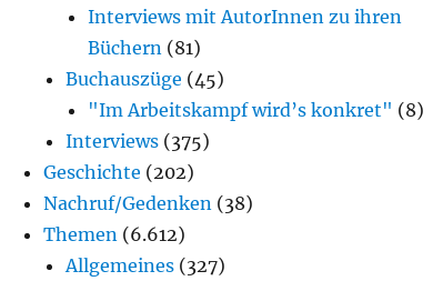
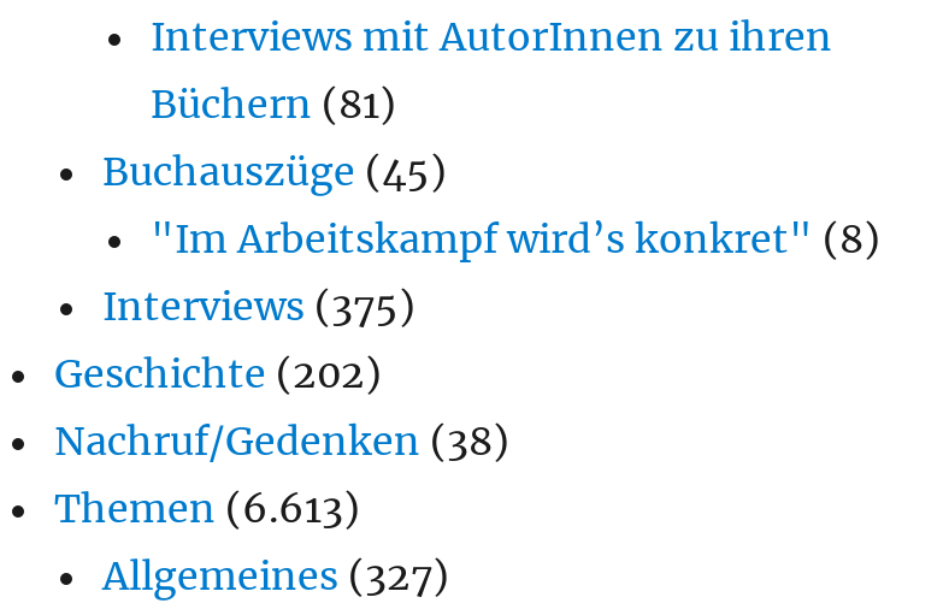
- Themen (6.612)
+ Themen (6.613)
